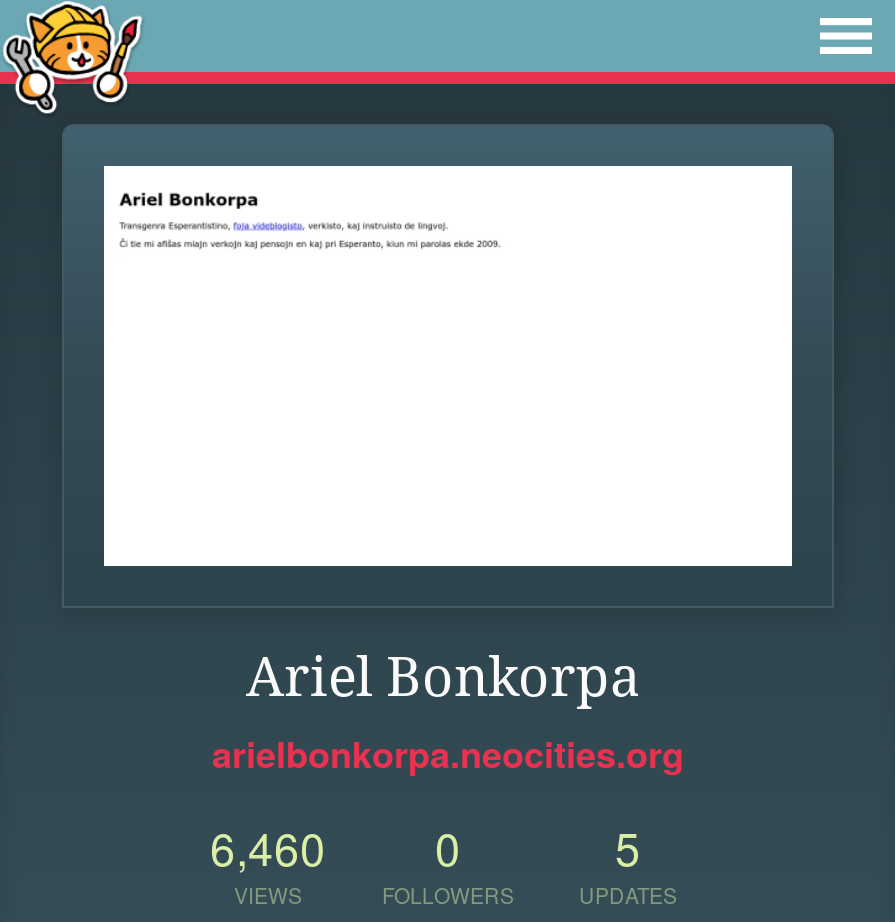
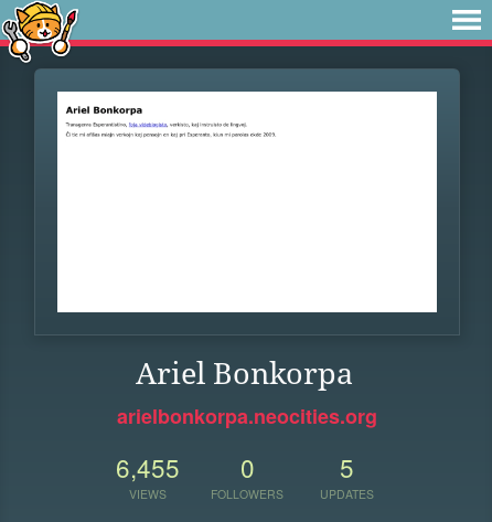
- 6,460 0
+ 6,455 0
